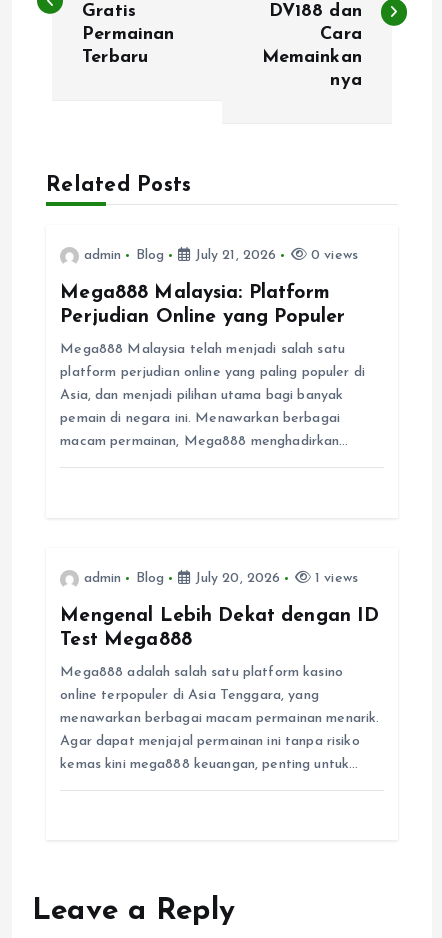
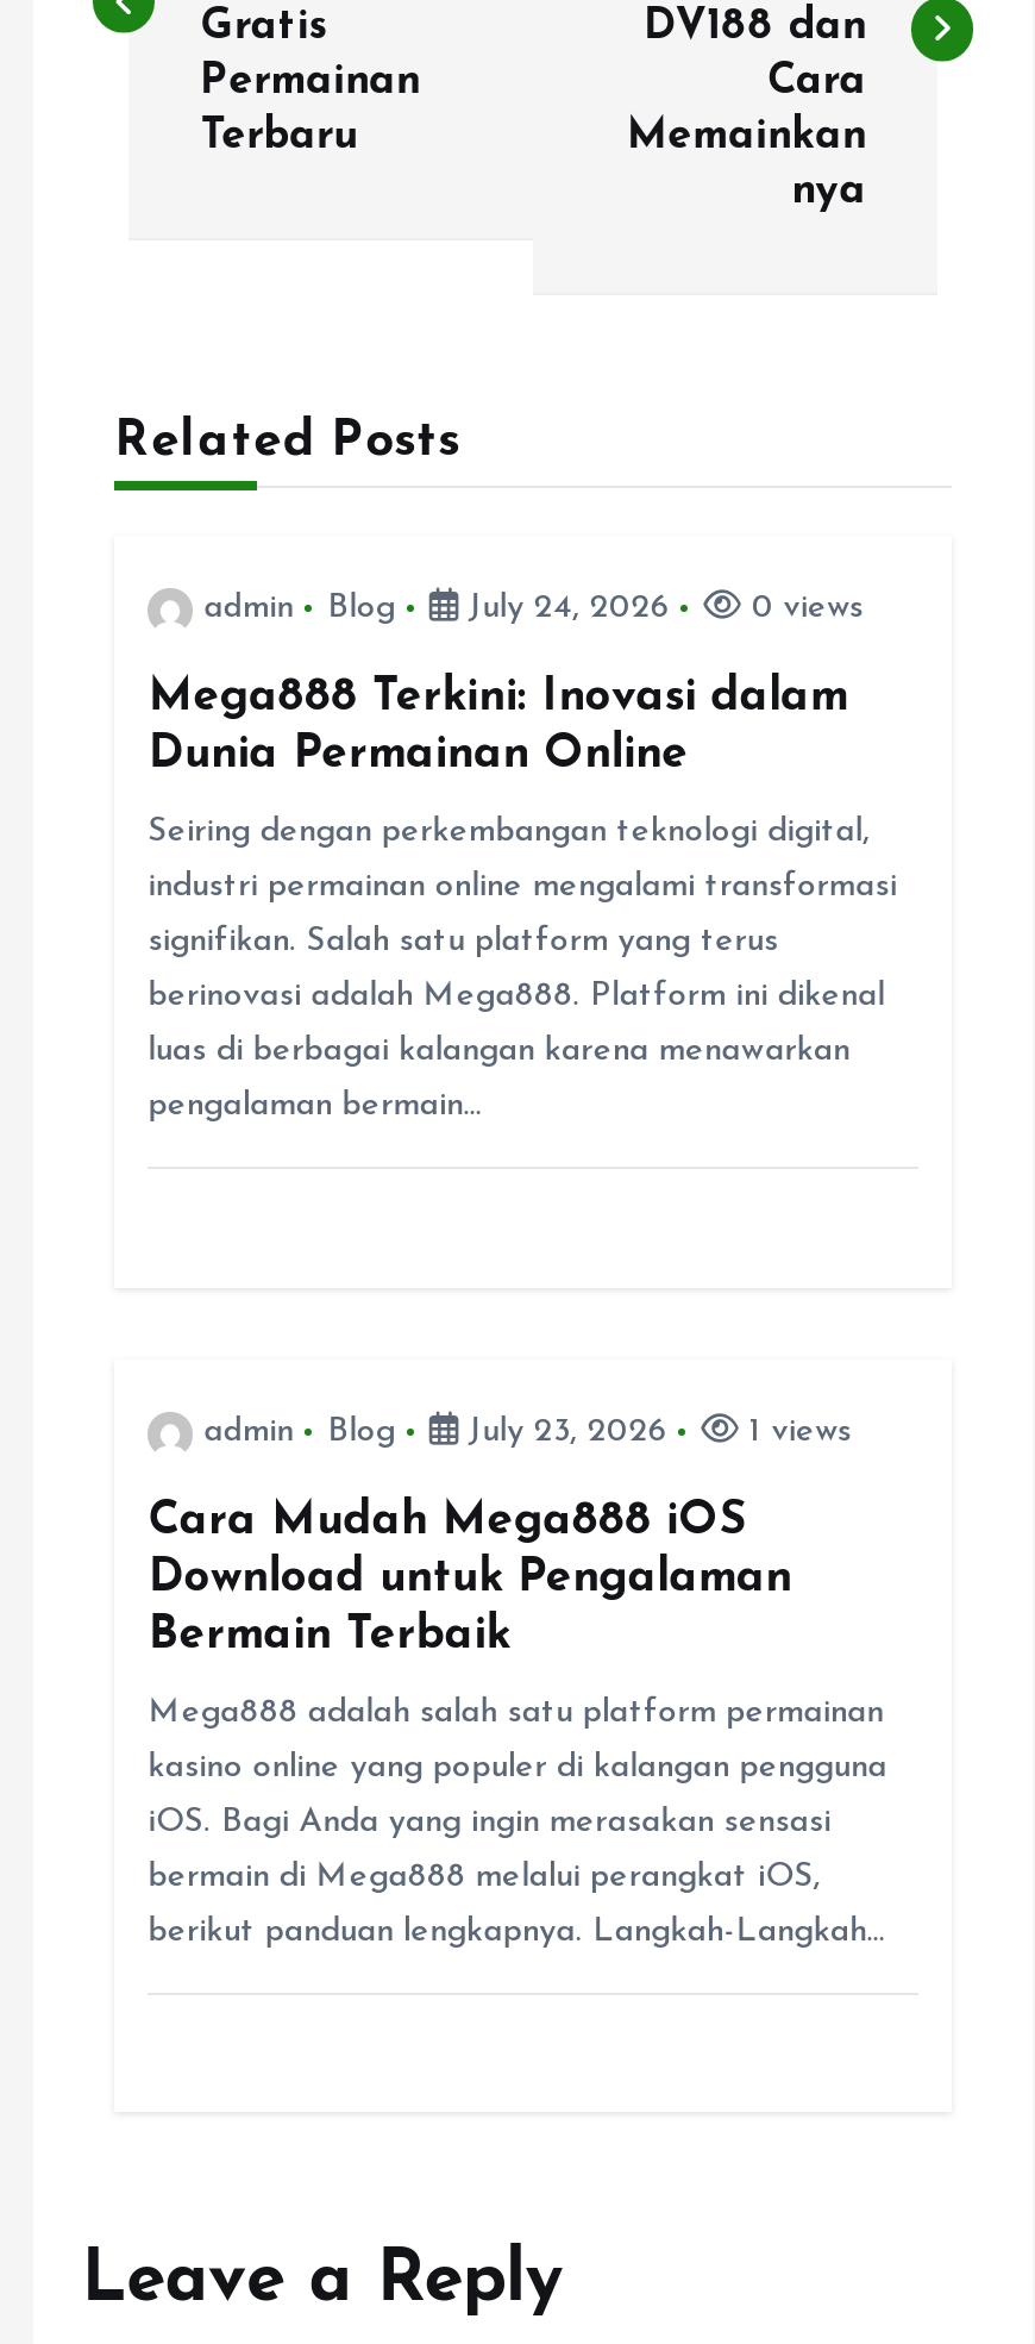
- admin Blog July 21, 2026
+ admin Blog July 24, 2026

- Mega888 Malaysia: Platform
- Perjudian Online yang Populer
- Mega888 Malaysia telah menjadi salah satu
- platform perjudian online yang paling populer di
- Asia, dan menjadi pilihan utama bagi banyak
- pemain di negara ini. Menawarkan berbagai
- macam permainan, Mega888 menghadirkan…
+ Mega888 Terkini: Inovasi dalam
+ Dunia Permainan Online
+ Seiring dengan perkembangan teknologi digital,
+ industri permainan online mengalami transformasi
+ signifikan. Salah satu platform yang terus
+ berinovasi adalah Mega888. Platform ini dikenal
+ luas di berbagai kalangan karena menawarkan
+ pengalaman bermain…

- July 20, 2026
+ July 23, 2026

- Mengenal Lebih Dekat dengan ID
- Test Mega888
+ Cara Mudah Mega888 iOS
+ Download untuk Pengalaman
+ Bermain Terbaik

- Mega888 adalah salah satu platform kasino
+ Mega888 adalah salah satu platform permainan

- online terpopuler di Asia Tenggara, yang
+ kasino online yang populer di kalangan pengguna

- menawarkan berbagai macam permainan menarik.
+ iOS. Bagi Anda yang ingin merasakan sensasi

- Agar dapat menjajal permainan ini tanpa risiko
+ bermain di Mega888 melalui perangkat iOS,

- kemas kini mega888 keuangan, penting untuk…
+ berikut panduan lengkapnya. Langkah-Langkah…
